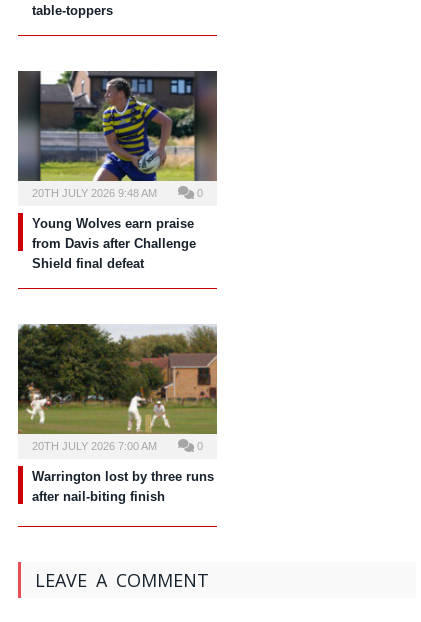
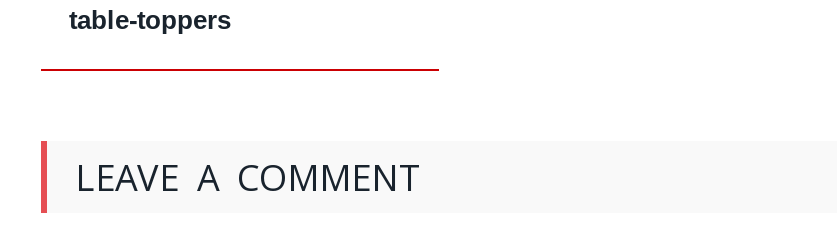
- [image]
- 20TH JULY 2026 9:48 AM
- 0
- Young Wolves earn praise
- from Davis after Challenge
- Shield final defeat

- [image]
- 20TH JULY 2026 7:00 AM
- 0
- Warrington lost by three runs
- after nail-biting finish
